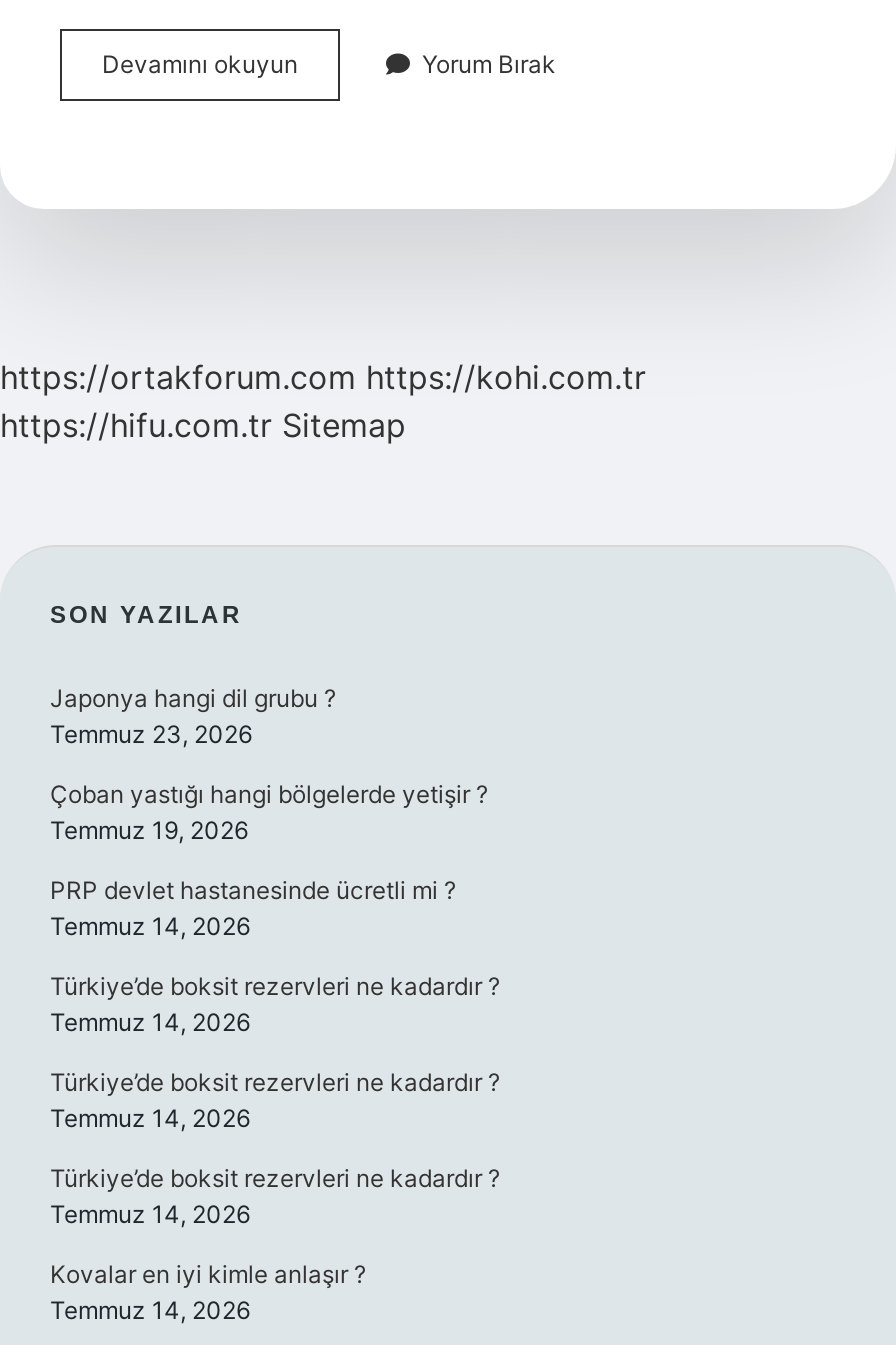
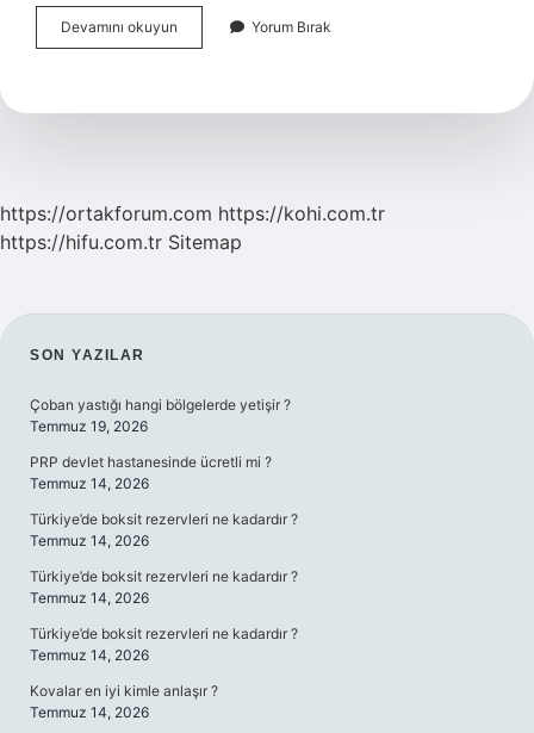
- Japonya hangi dil grubu ?
- Temmuz 23, 2026
